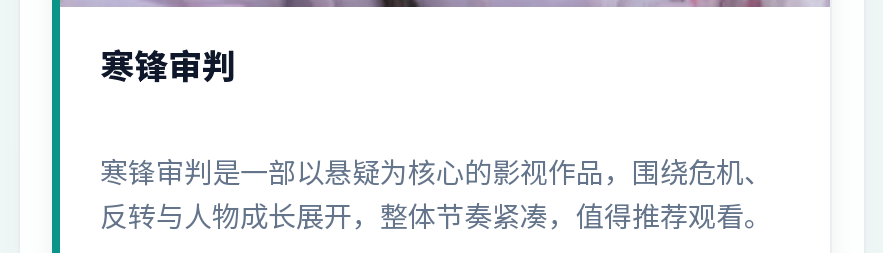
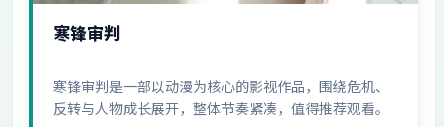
- 寒锋审判是一部以悬疑为核心的影视作品，围绕危机、
+ 寒锋审判是一部以动漫为核心的影视作品，围绕危机、
